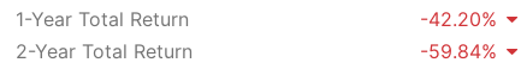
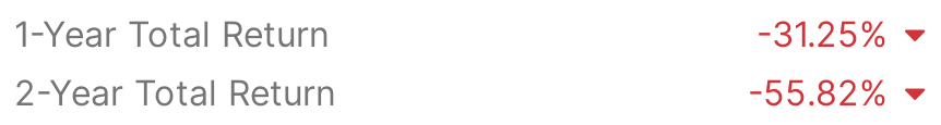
- -42.20%
+ -31.25%

- -59.84%
+ -55.82%
